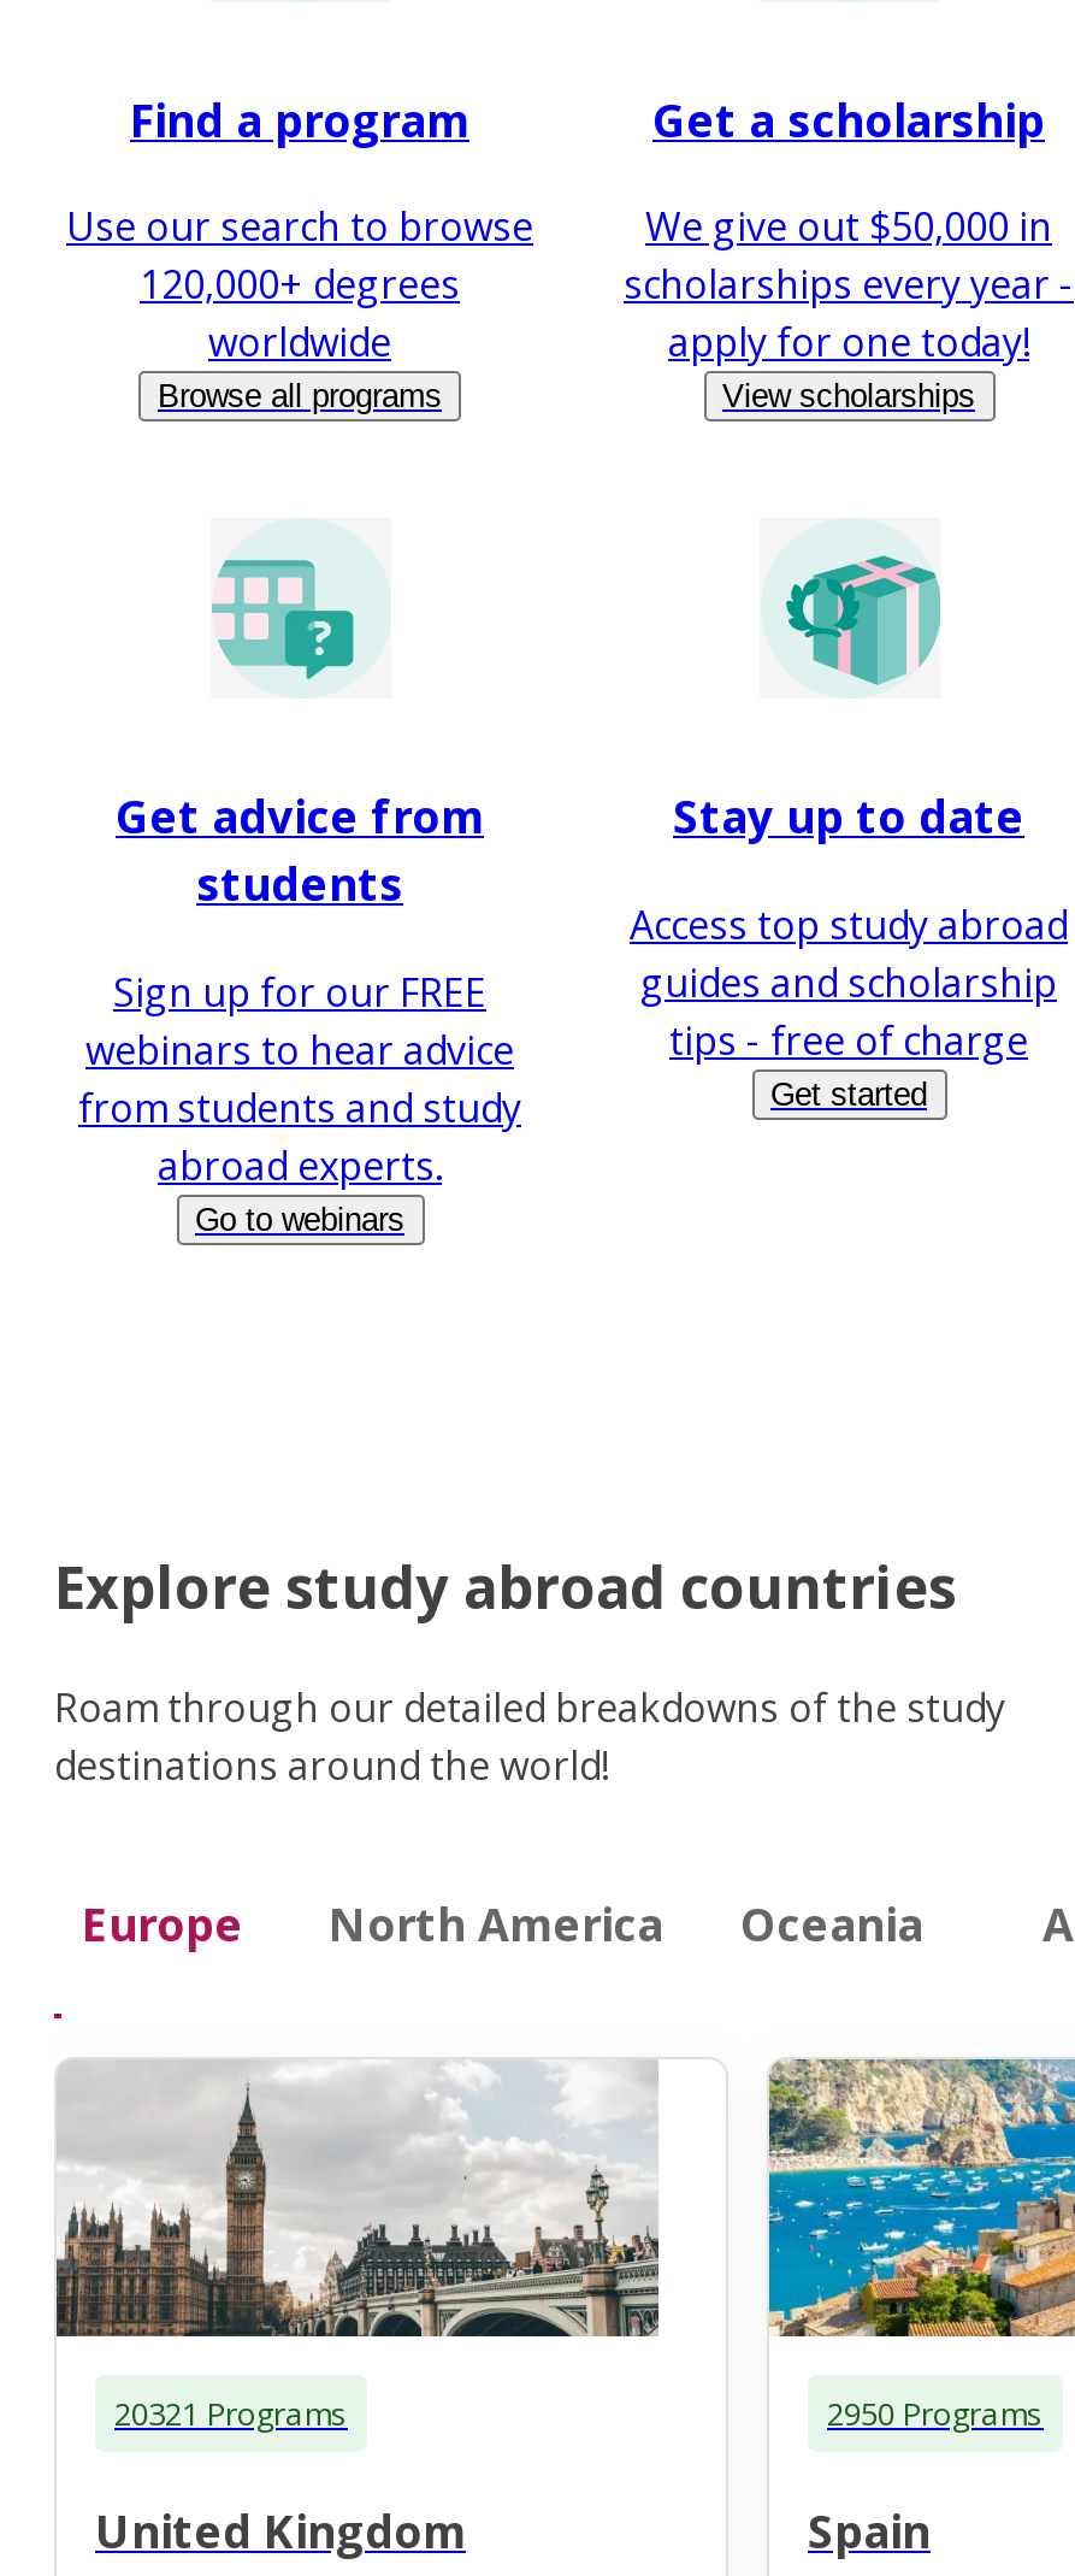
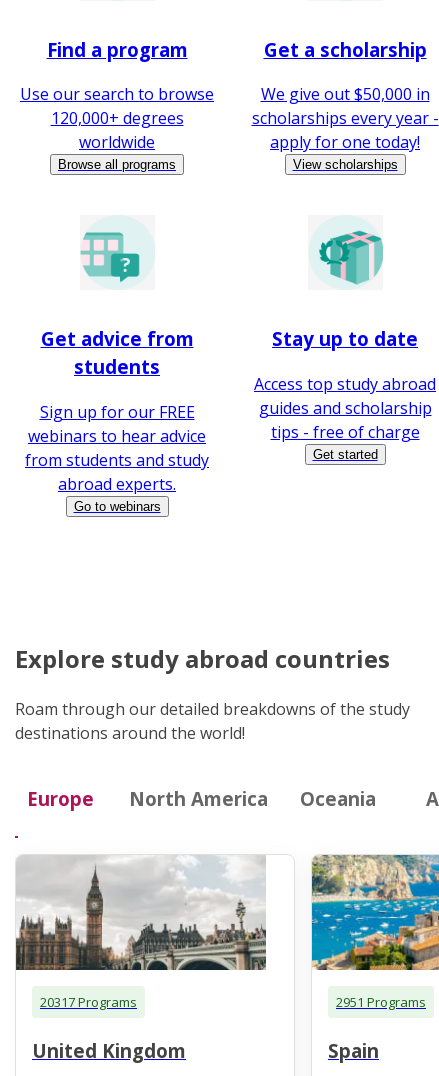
- 20321 Programs
+ 20317 Programs

- 2950 Programs
+ 2951 Programs
